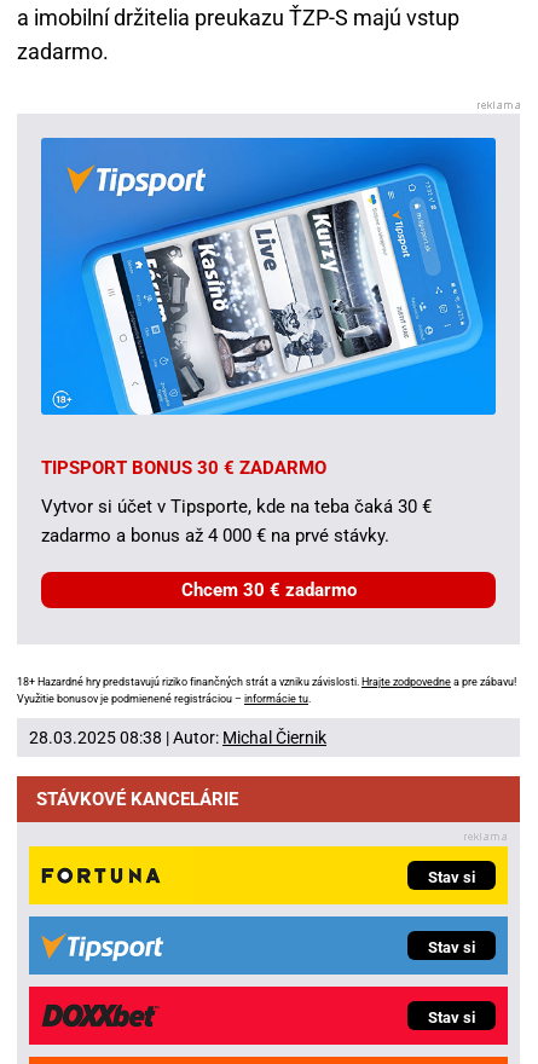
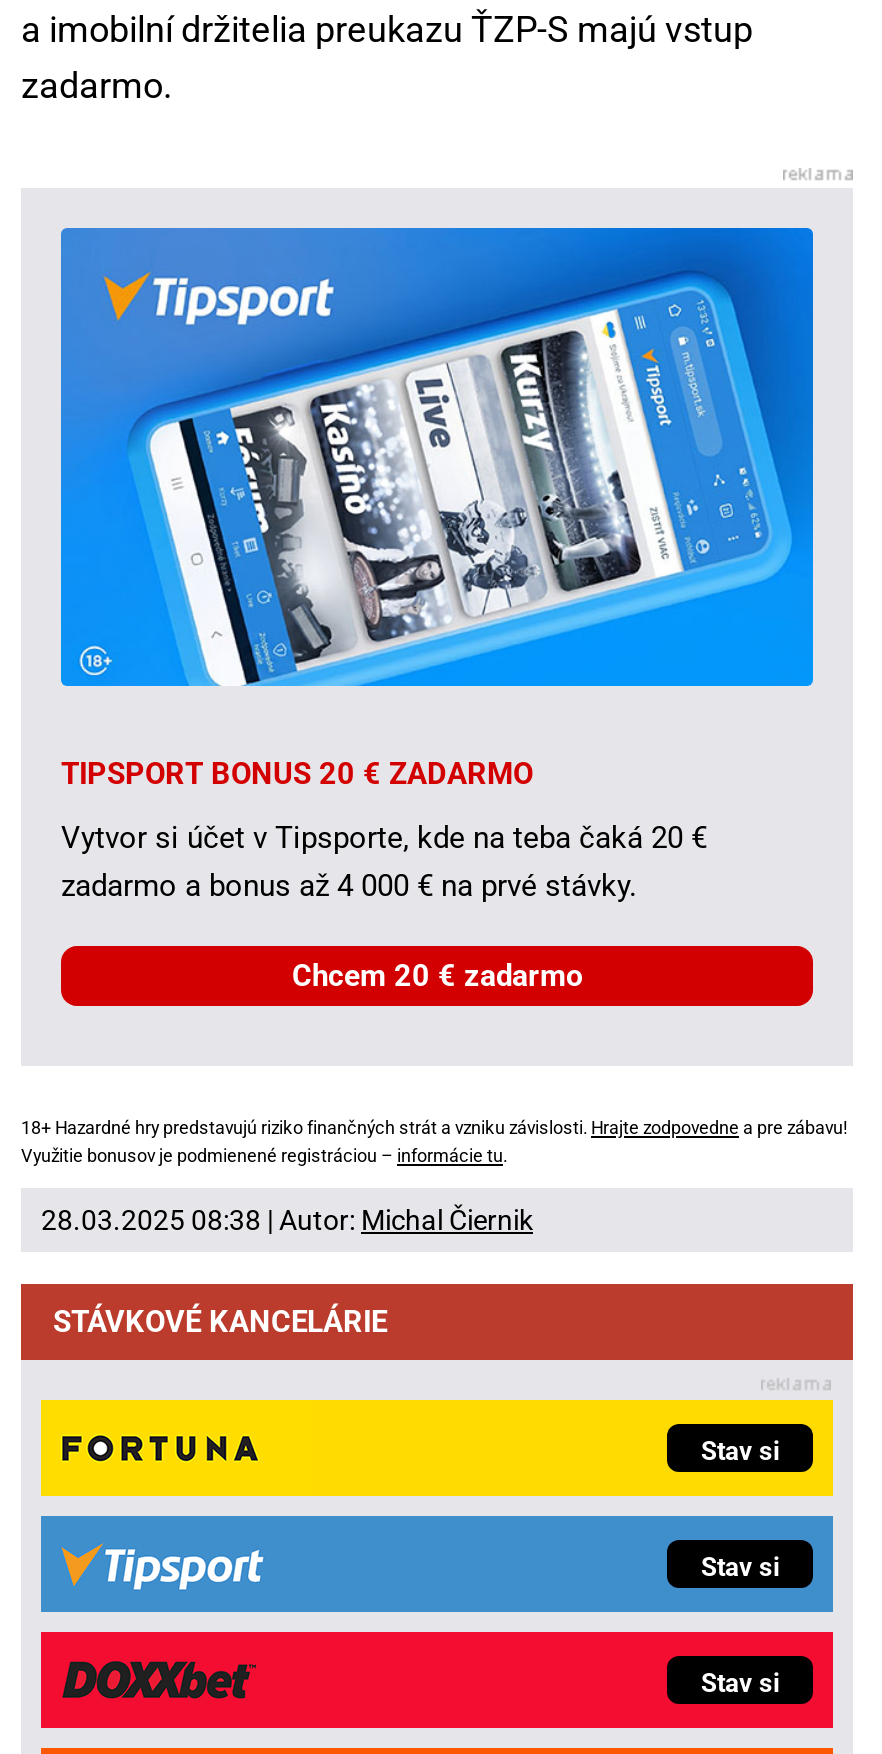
- TIPSPORT BONUS 30 € ZADARMO
+ TIPSPORT BONUS 20 € ZADARMO

- Vytvor si účet v Tipsporte, kde na teba čaká 30 €
+ Vytvor si účet v Tipsporte, kde na teba čaká 20 €

- Chcem 30 € zadarmo
+ Chcem 20 € zadarmo
